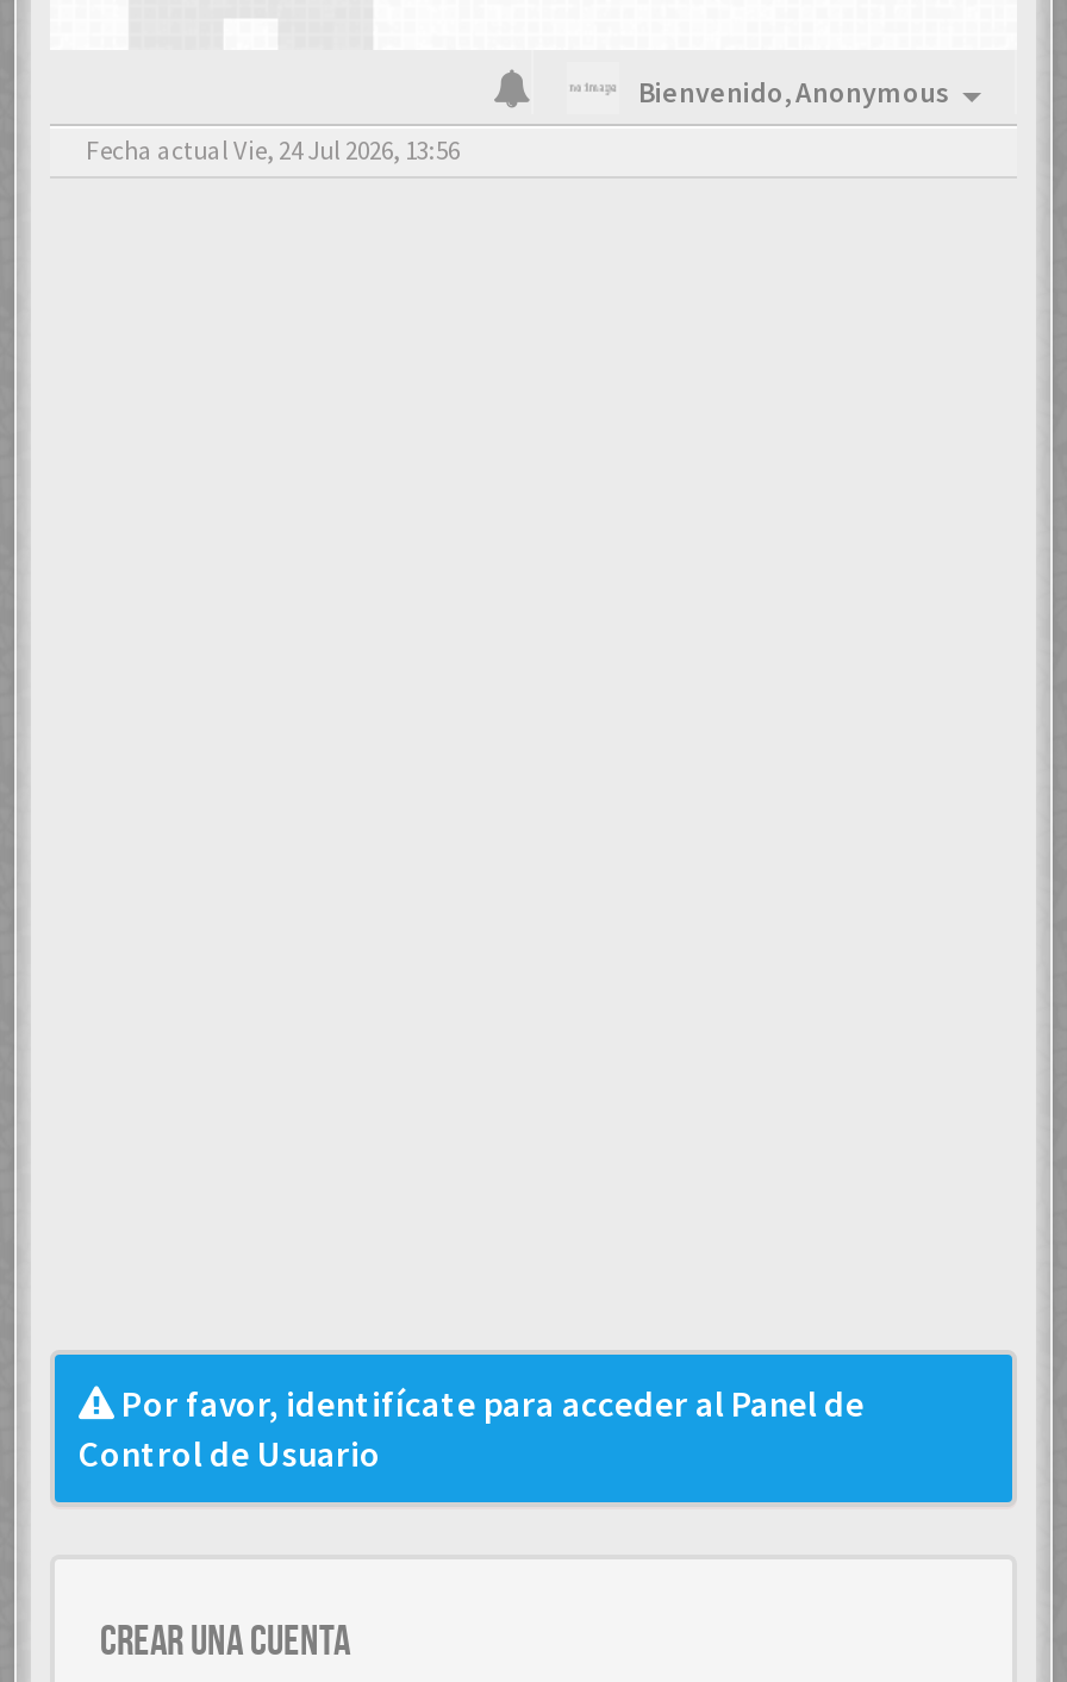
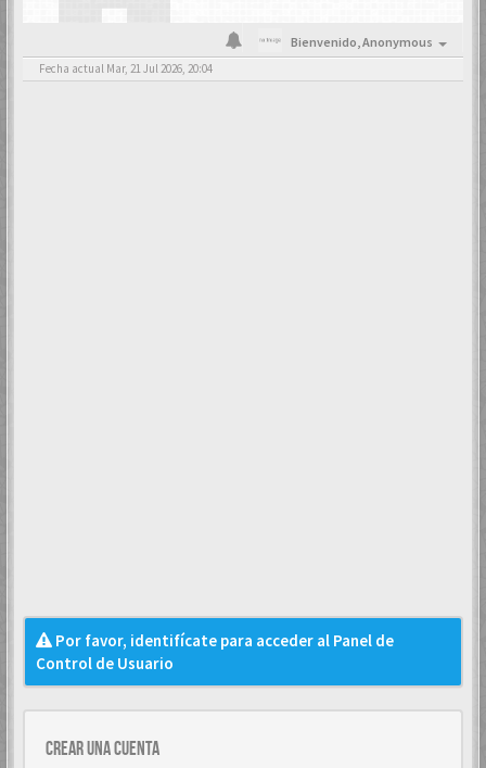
- Fecha actual Vie, 24 Jul 2026, 13:56
+ Fecha actual Mar, 21 Jul 2026, 20:04
